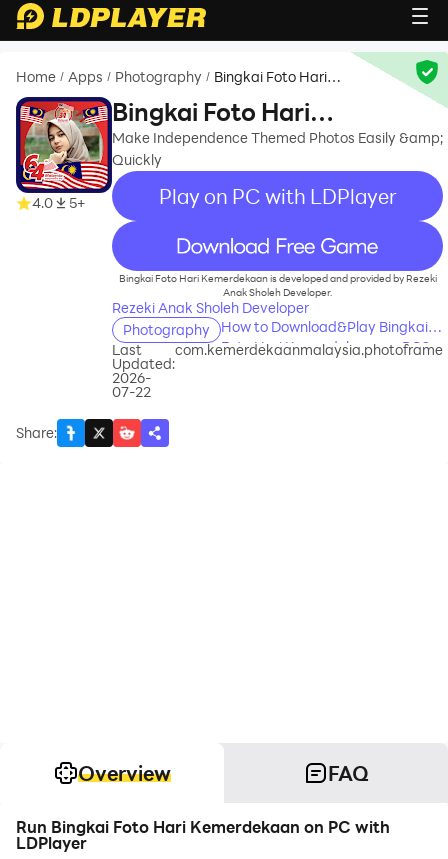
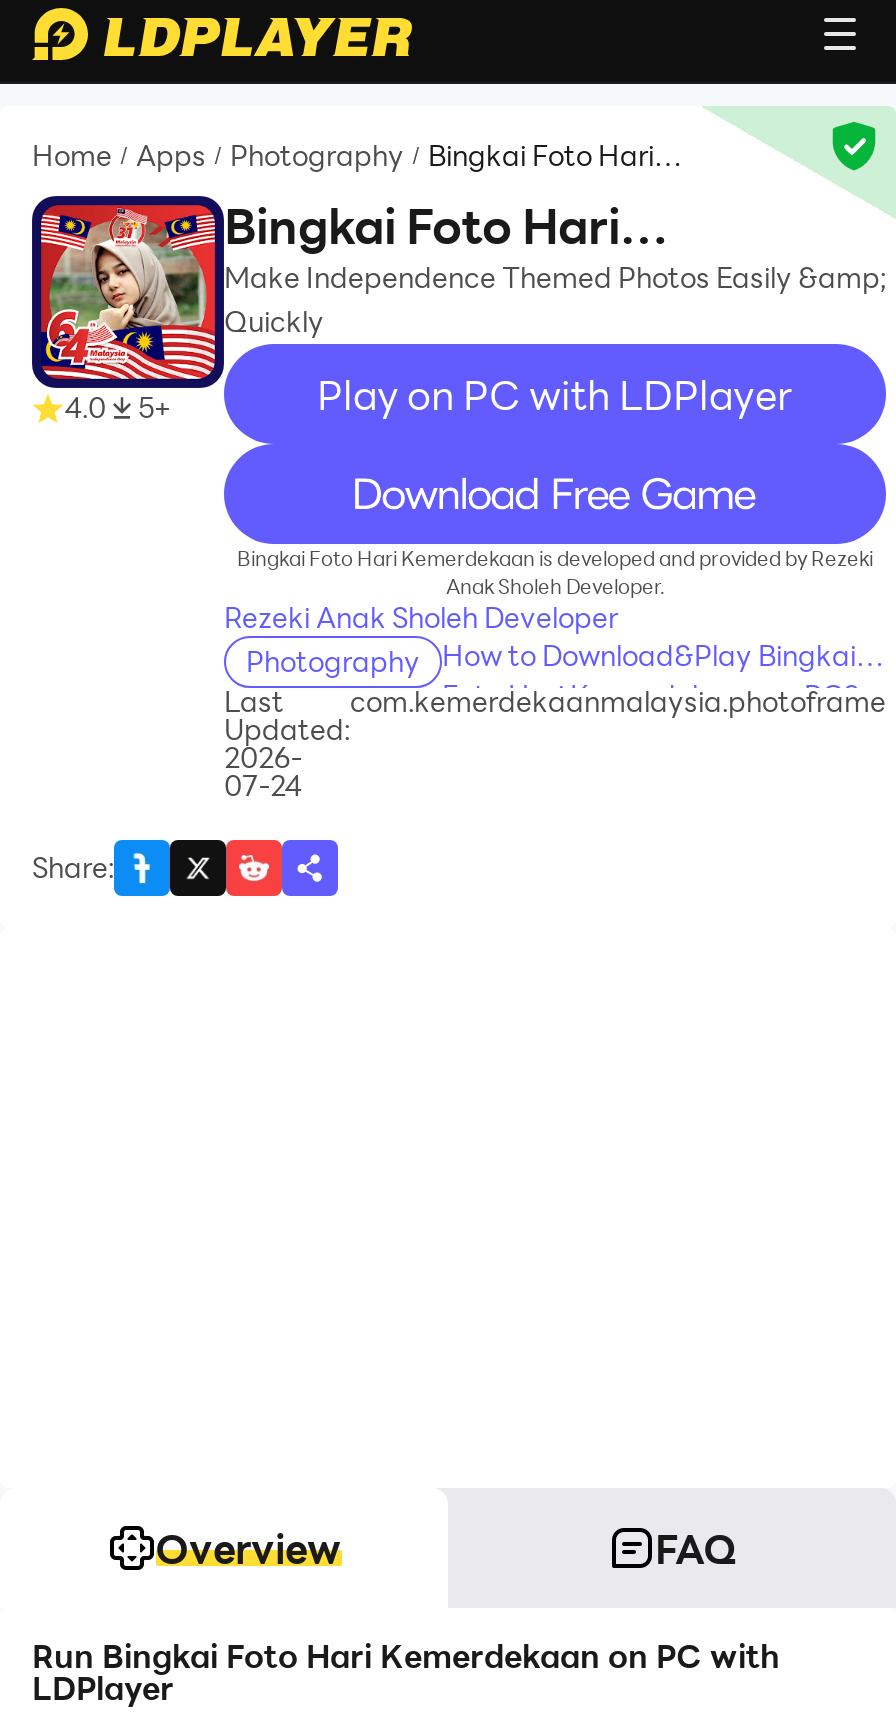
- 07-22
+ 07-24
